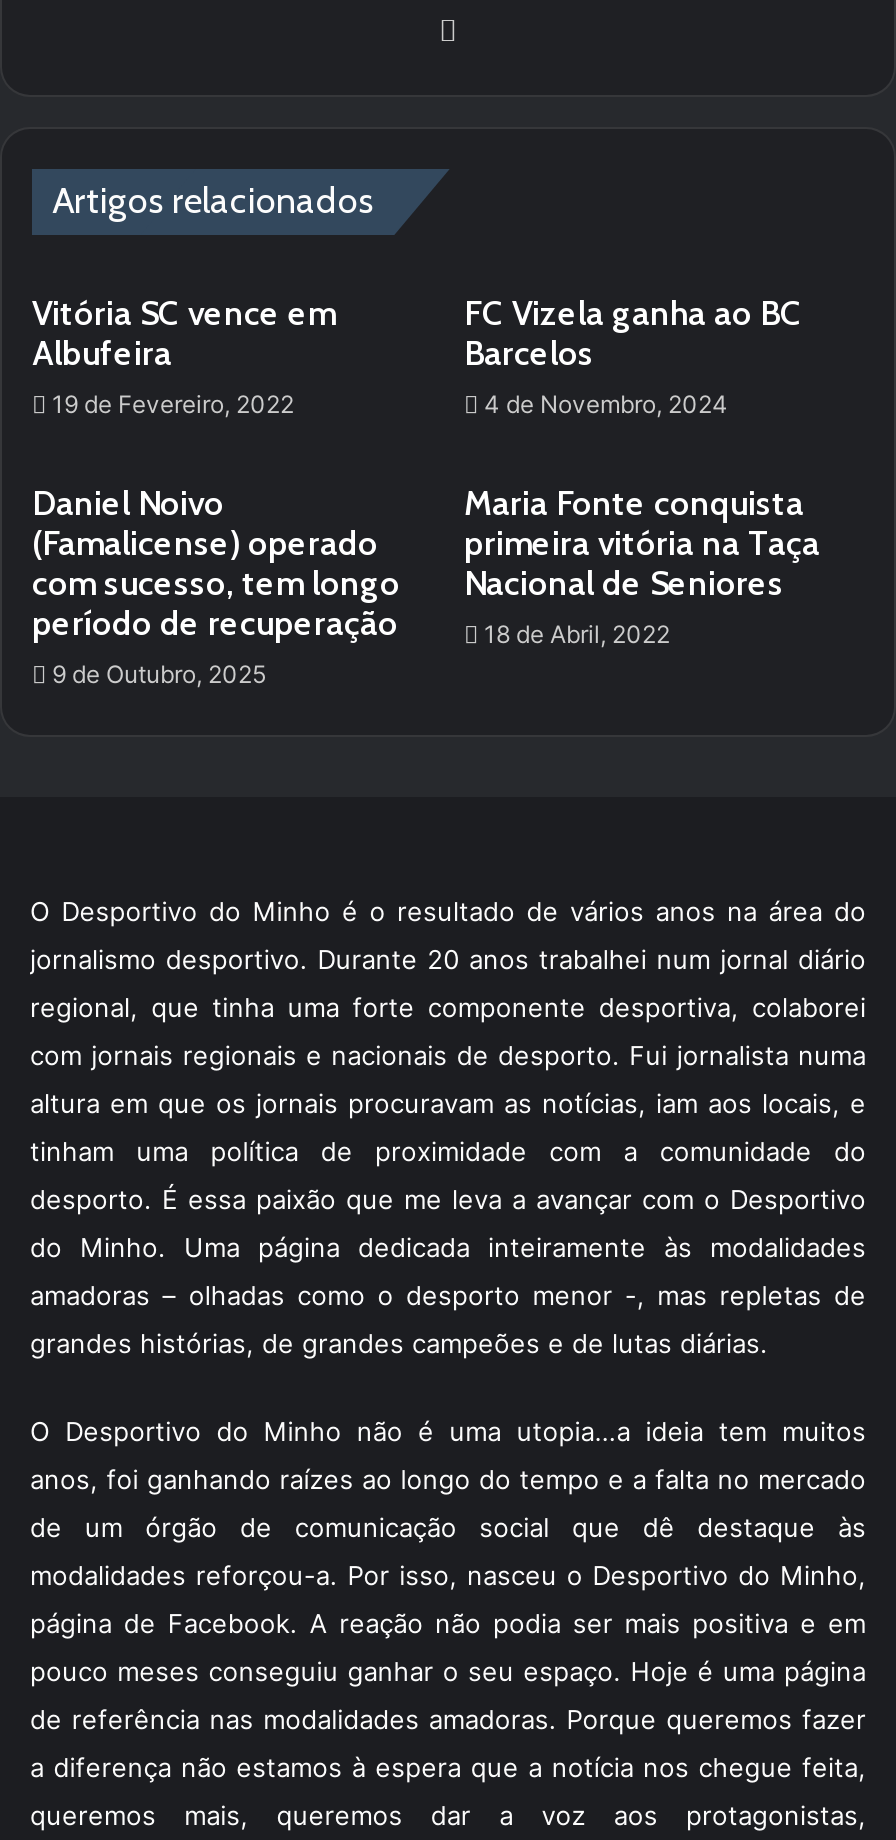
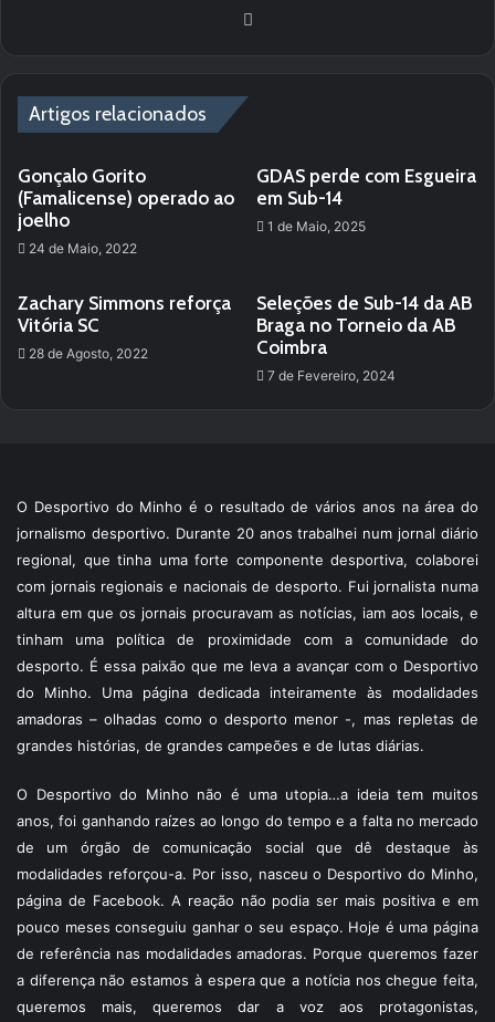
- Vitória SC vence em
- Albufeira
- 19 de Fevereiro, 2022
+ Gonçalo Gorito
+ (Famalicense) operado ao
+ joelho
+ 24 de Maio, 2022

- FC Vizela ganha ao BC
- Barcelos
- 4 de Novembro, 2024
+ GDAS perde com Esgueira
+ em Sub-14
+ 1 de Maio, 2025

- Daniel Noivo
- (Famalicense) operado
- com sucesso, tem longo
- período de recuperação
- 9 de Outubro, 2025
+ Zachary Simmons reforça
+ Vitória SC
+ 28 de Agosto, 2022

- Maria Fonte conquista
- primeira vitória na Taça
- Nacional de Seniores
- 18 de Abril, 2022
+ Seleções de Sub-14 da AB
+ Braga no Torneio da AB
+ Coimbra
+ 7 de Fevereiro, 2024
